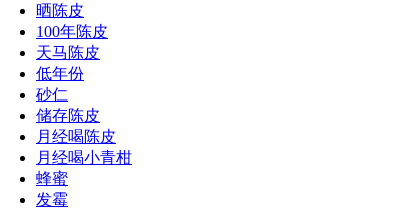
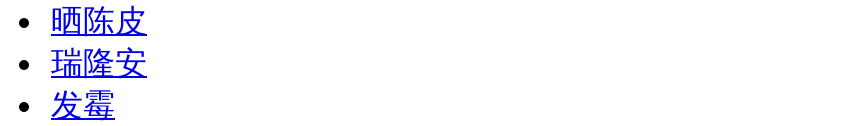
- 100年陈皮
- 天马陈皮
- 低年份
- 砂仁
- 储存陈皮
- 月经喝陈皮
- 月经喝小青柑
- 蜂蜜
+ 瑞隆安
